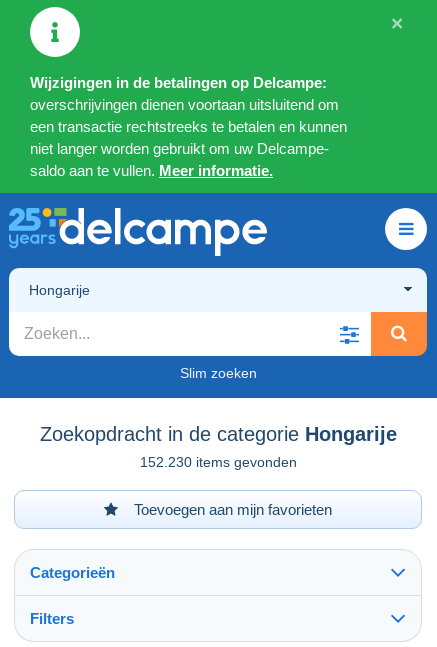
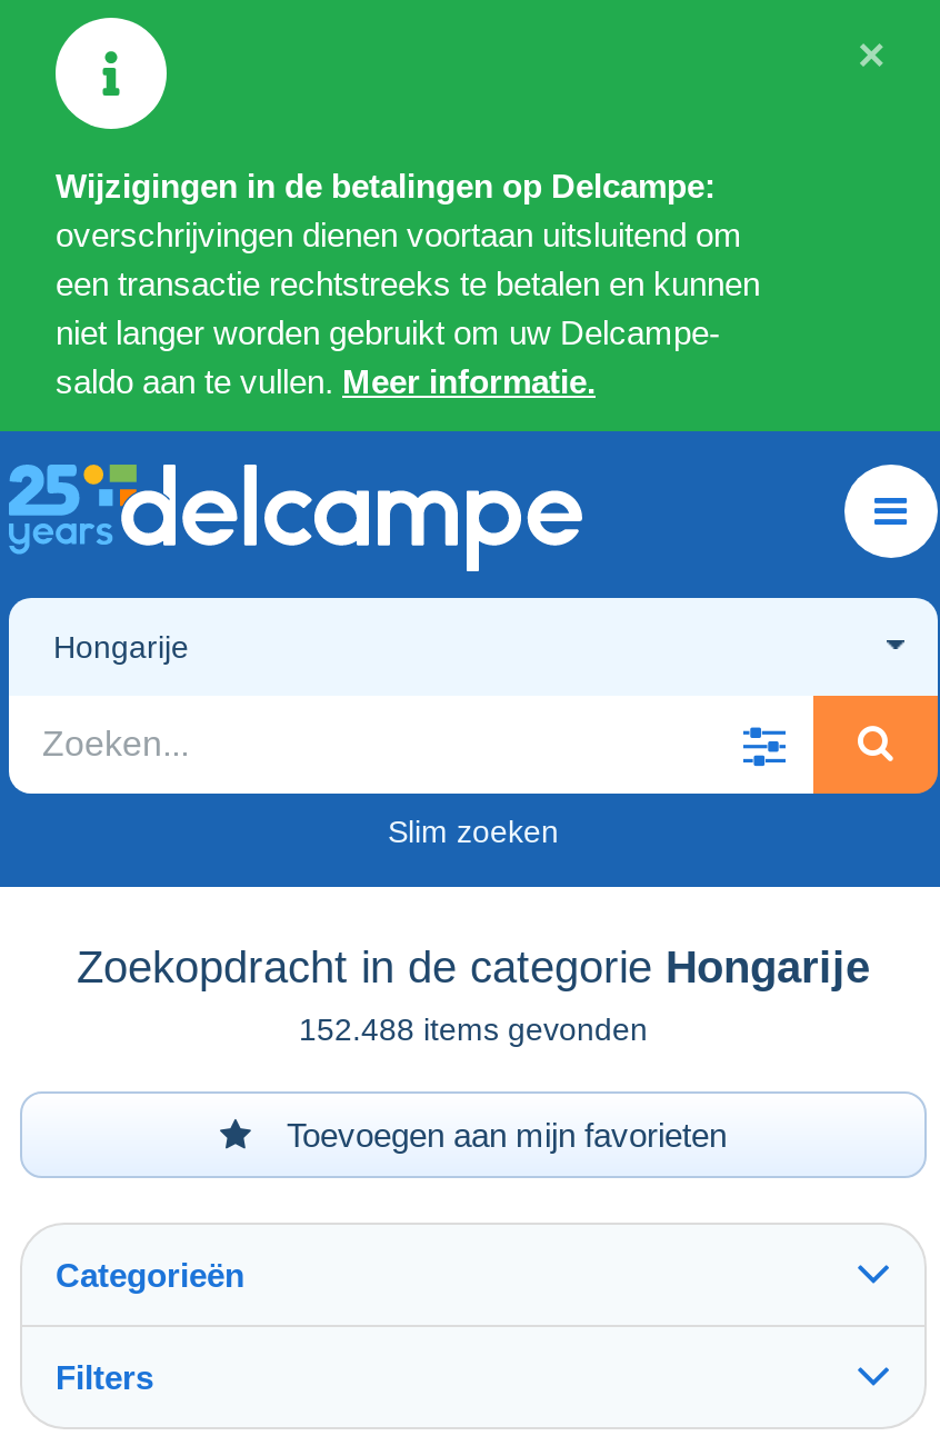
- 152.230 items gevonden
+ 152.488 items gevonden
